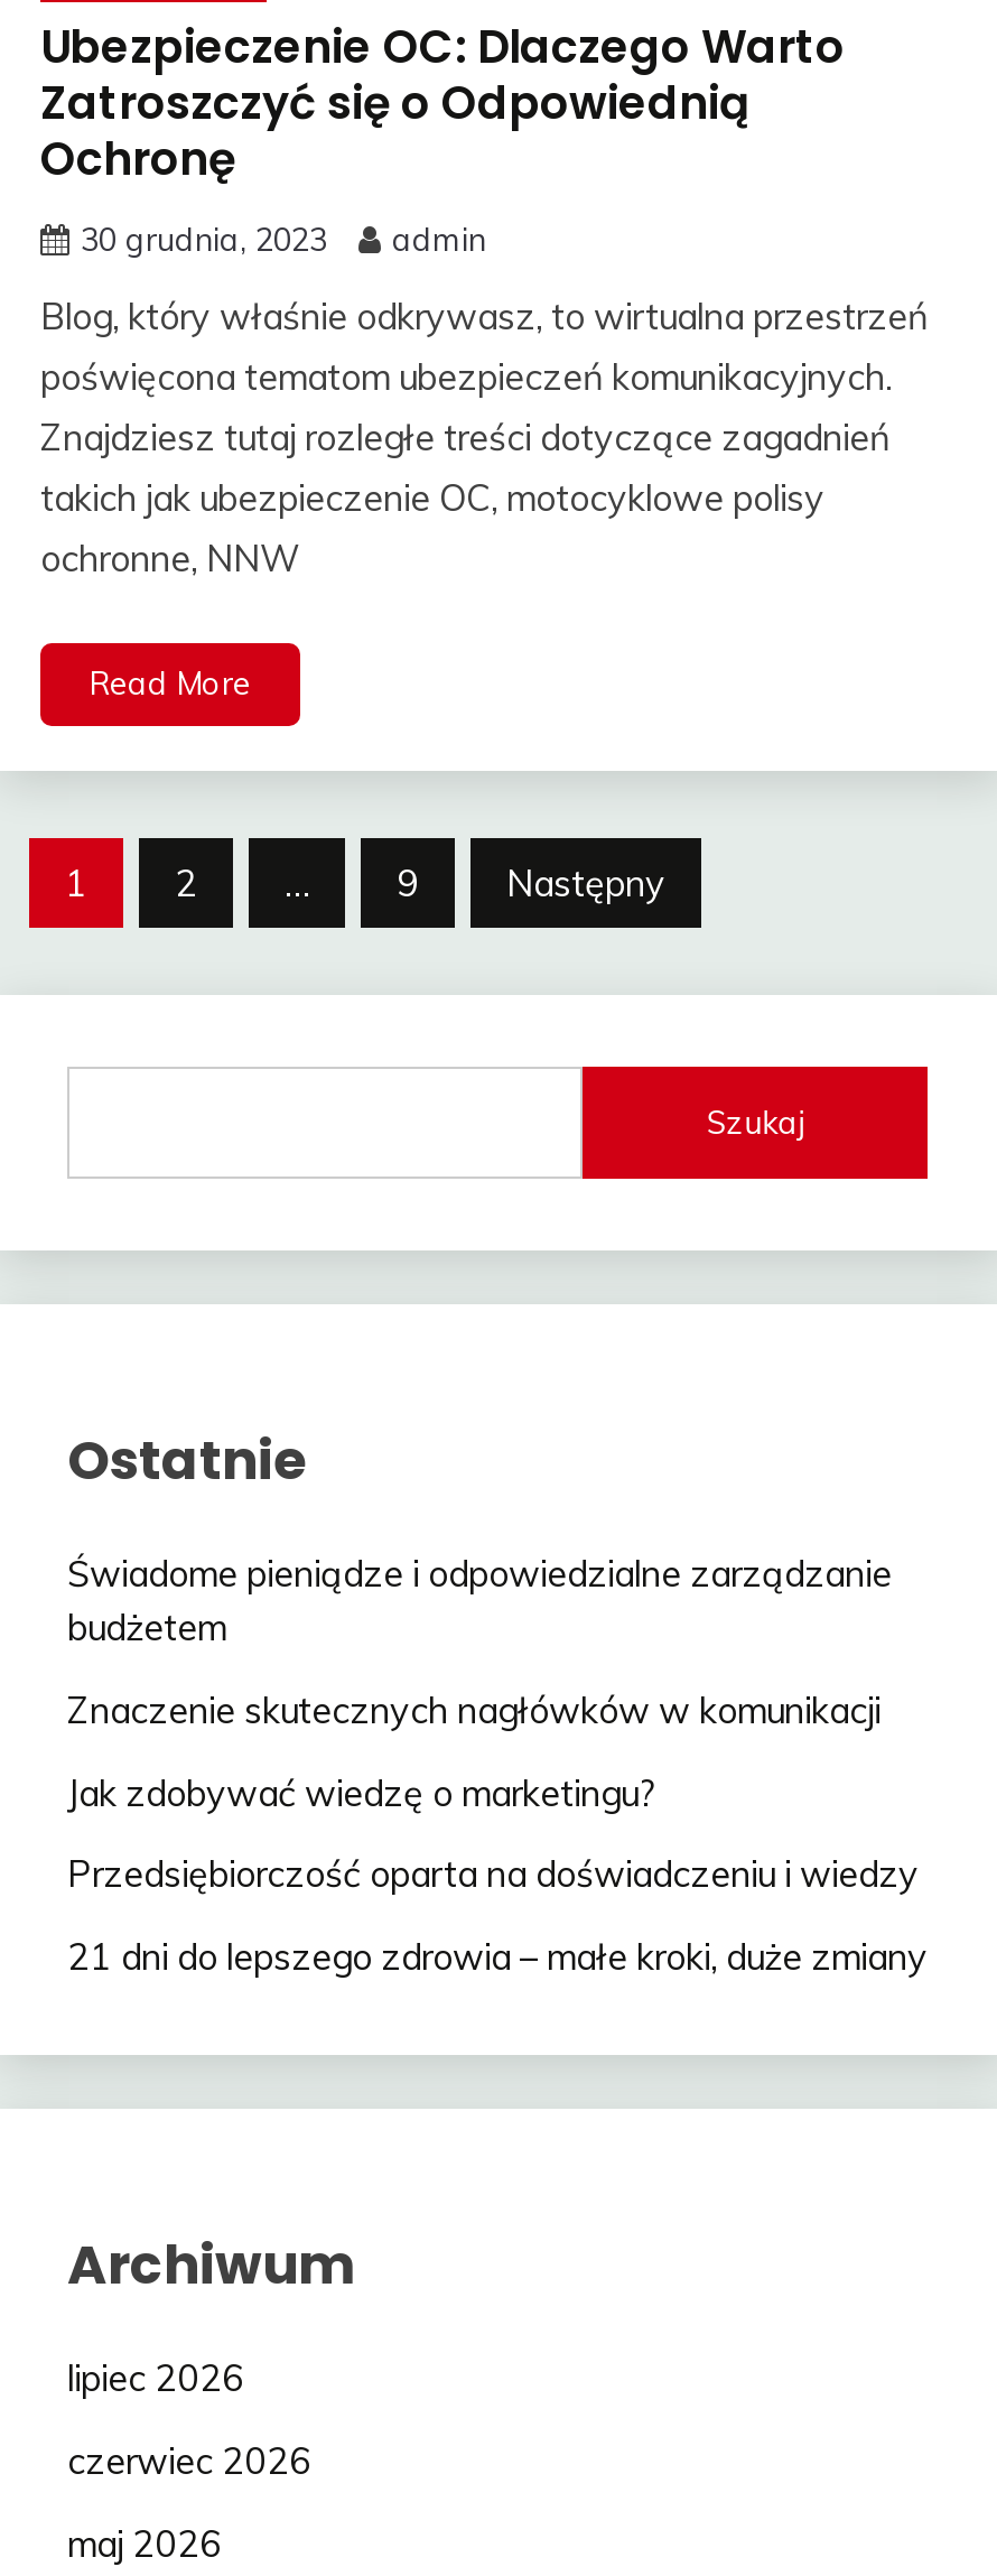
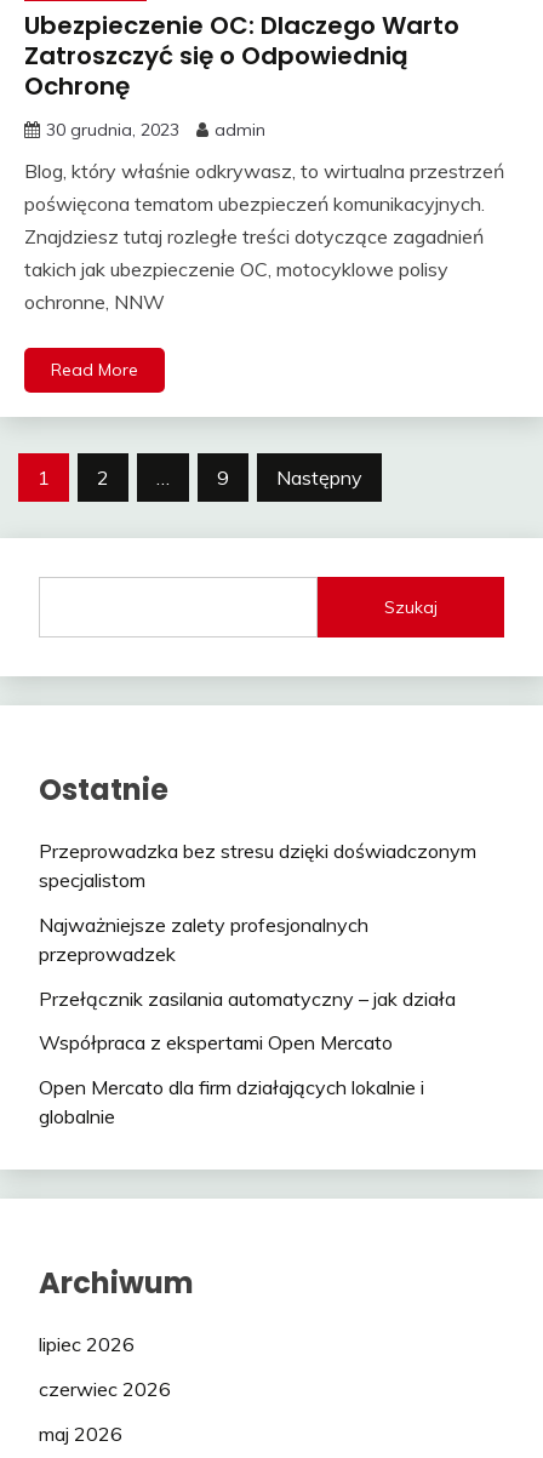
- Świadome pieniądze i odpowiedzialne zarządzanie
- budżetem
+ Przeprowadzka bez stresu dzięki doświadczonym
+ specjalistom

- Znaczenie skutecznych nagłówków w komunikacji
+ Najważniejsze zalety profesjonalnych
+ przeprowadzek

- Jak zdobywać wiedzę o marketingu?
+ Przełącznik zasilania automatyczny – jak działa

- Przedsiębiorczość oparta na doświadczeniu i wiedzy
+ Współpraca z ekspertami Open Mercato

- 21 dni do lepszego zdrowia – małe kroki, duże zmiany
+ Open Mercato dla firm działających lokalnie i
+ globalnie
